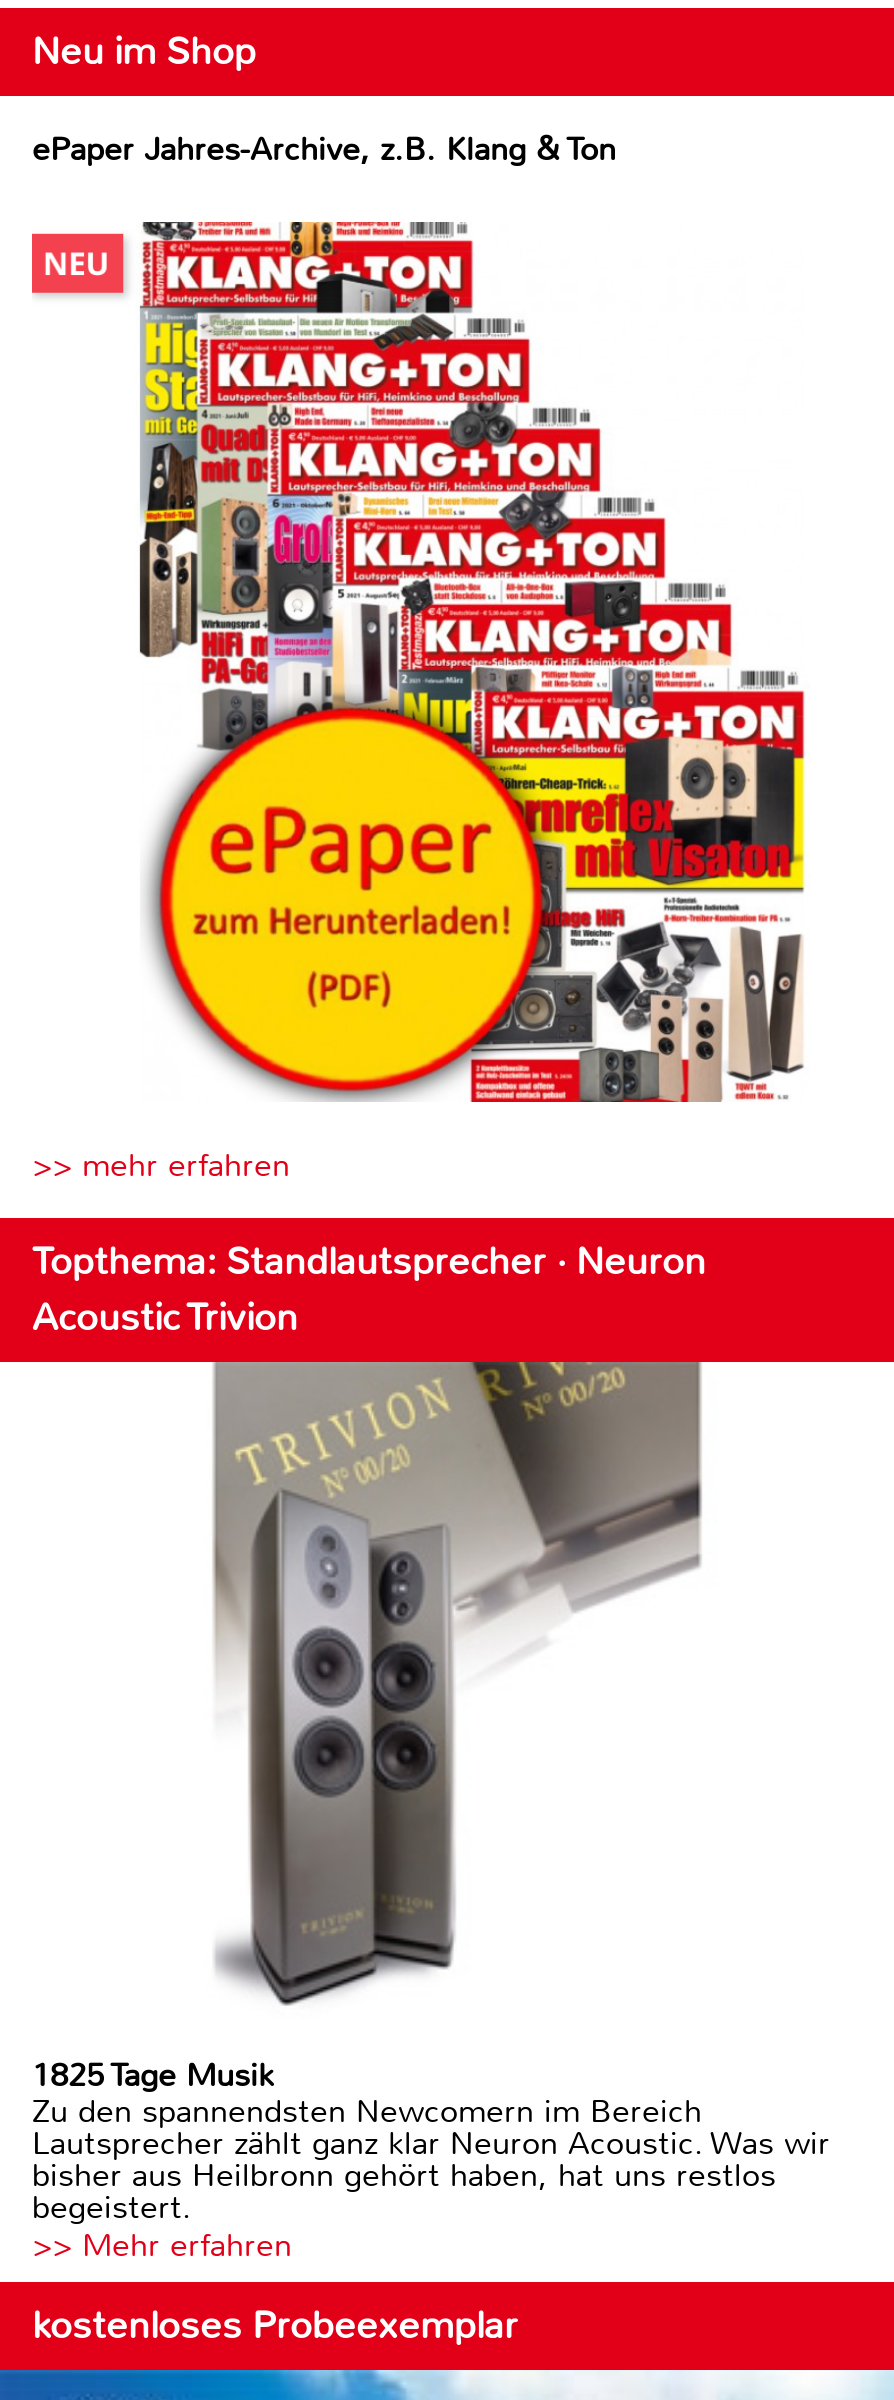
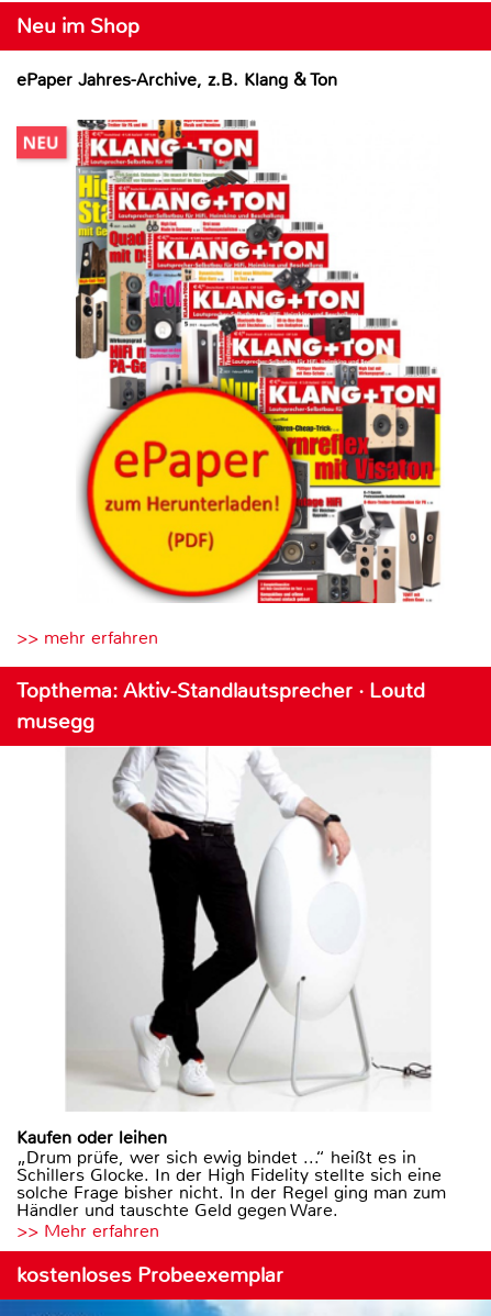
- Topthema: Standlautsprecher · Neuron
- Acoustic Trivion
+ Topthema: Aktiv-Standlautsprecher · Loutd
+ musegg

- [image]
- 1825 Tage Musik
- Zu den spannendsten Newcomern im Bereich
- Lautsprecher zählt ganz klar Neuron Acoustic. Was wir
- bisher aus Heilbronn gehört haben, hat uns restlos
- begeistert.
+ [image]
+ Kaufen oder leihen
+ „Drum prüfe, wer sich ewig bindet ...“ heißt es in
+ Schillers Glocke. In der High Fidelity stellte sich eine
+ solche Frage bisher nicht. In der Regel ging man zum
+ Händler und tauschte Geld gegen Ware.
